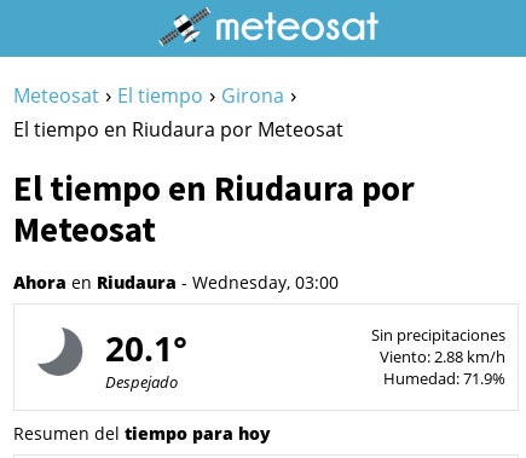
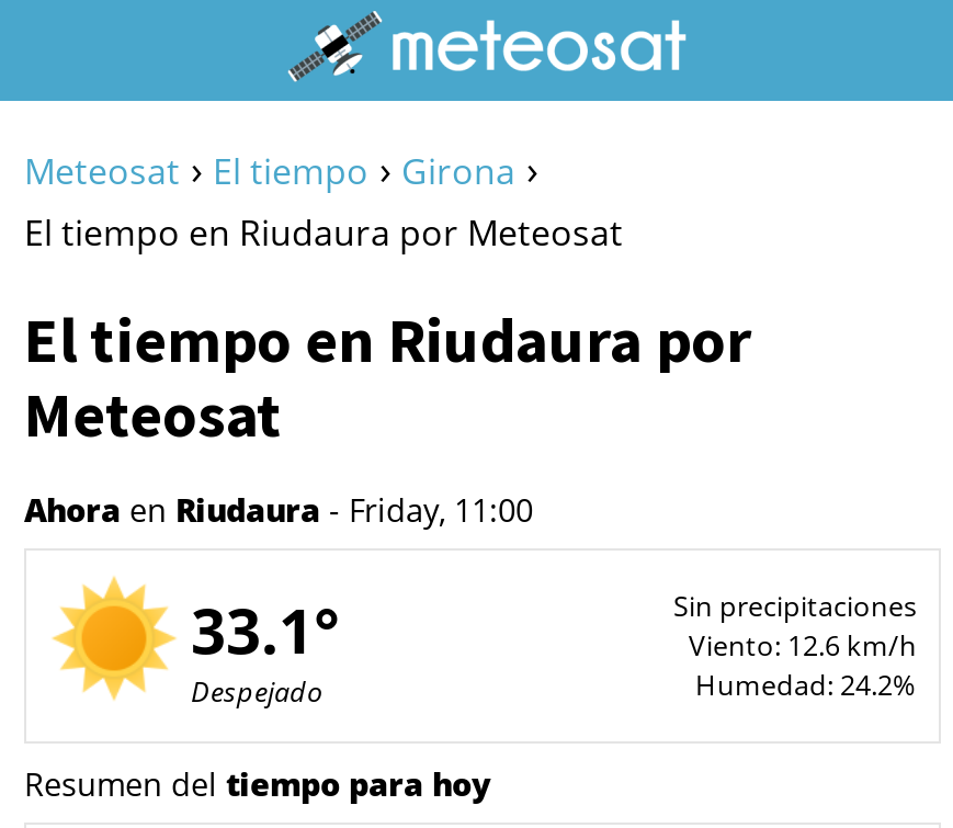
- Ahora en Riudaura - Wednesday, 03:00
+ Ahora en Riudaura - Friday, 11:00

- [image]
- 20.1°
+ [image]
+ 33.1°

- Viento: 2.88 km/h
+ Viento: 12.6 km/h

- Humedad: 71.9%
+ Humedad: 24.2%
